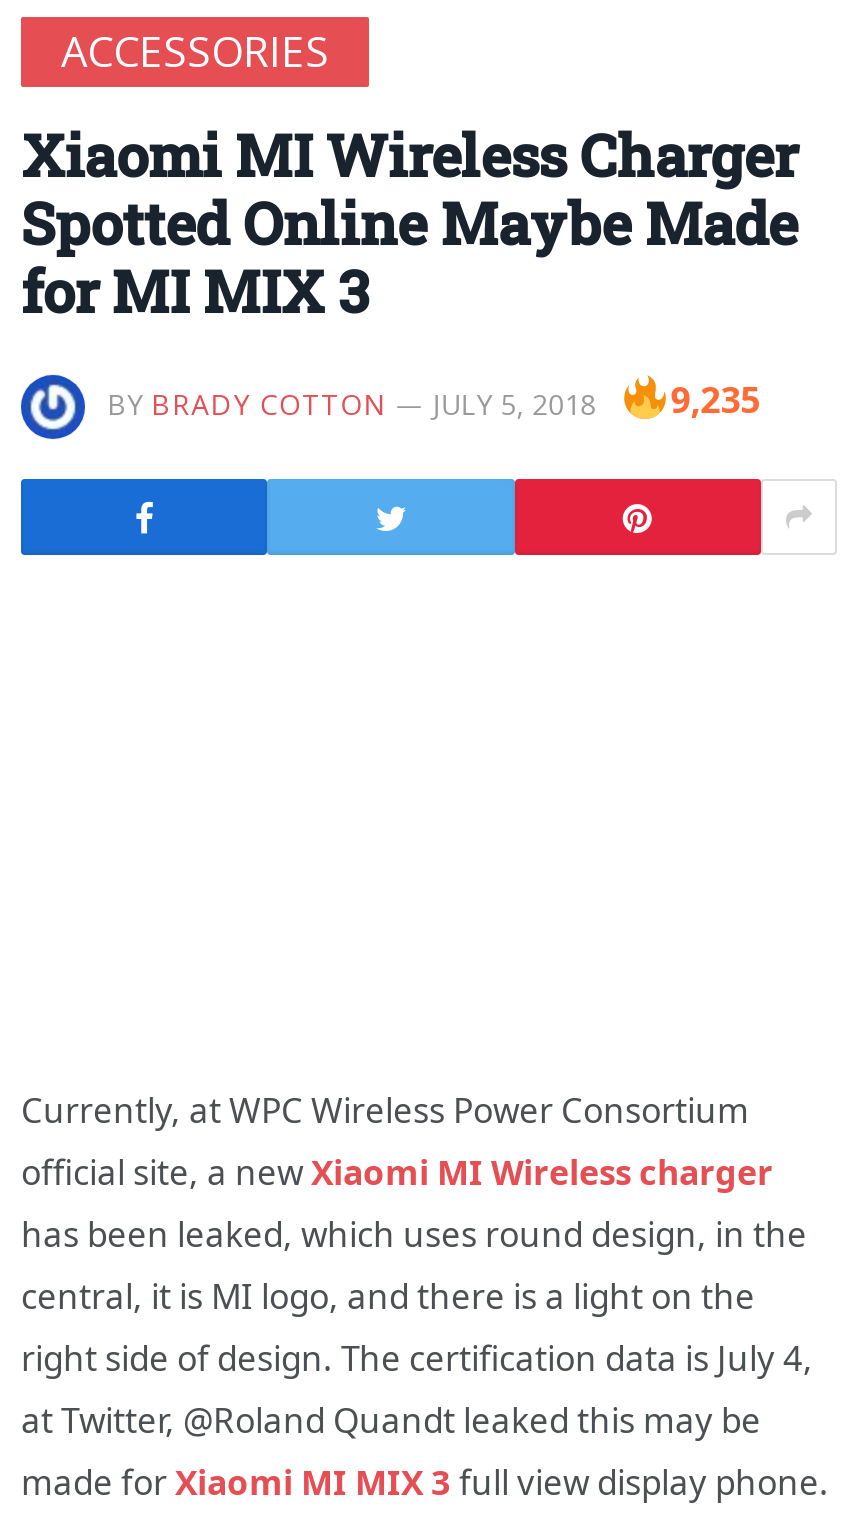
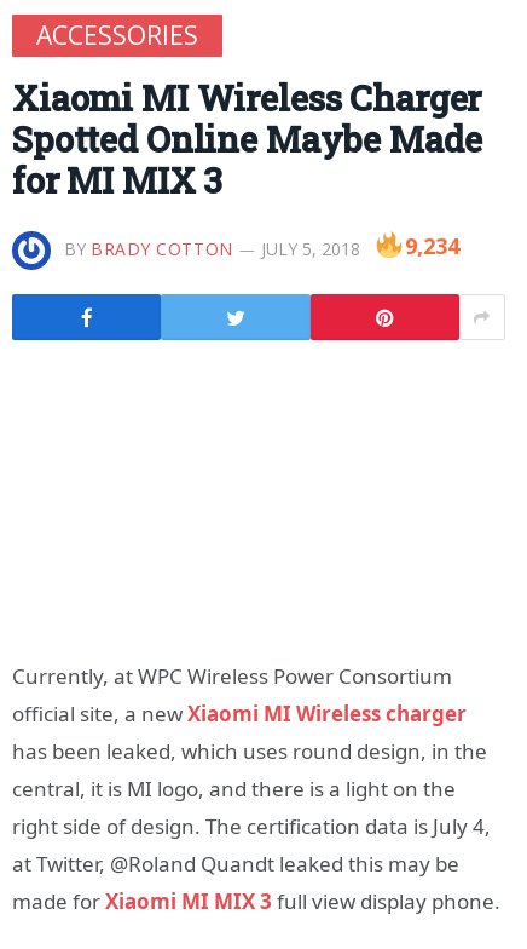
- BY BRADY COTTON JULY 5, 2018 9,235
+ BY BRADY COTTON JULY 5, 2018 9,234
